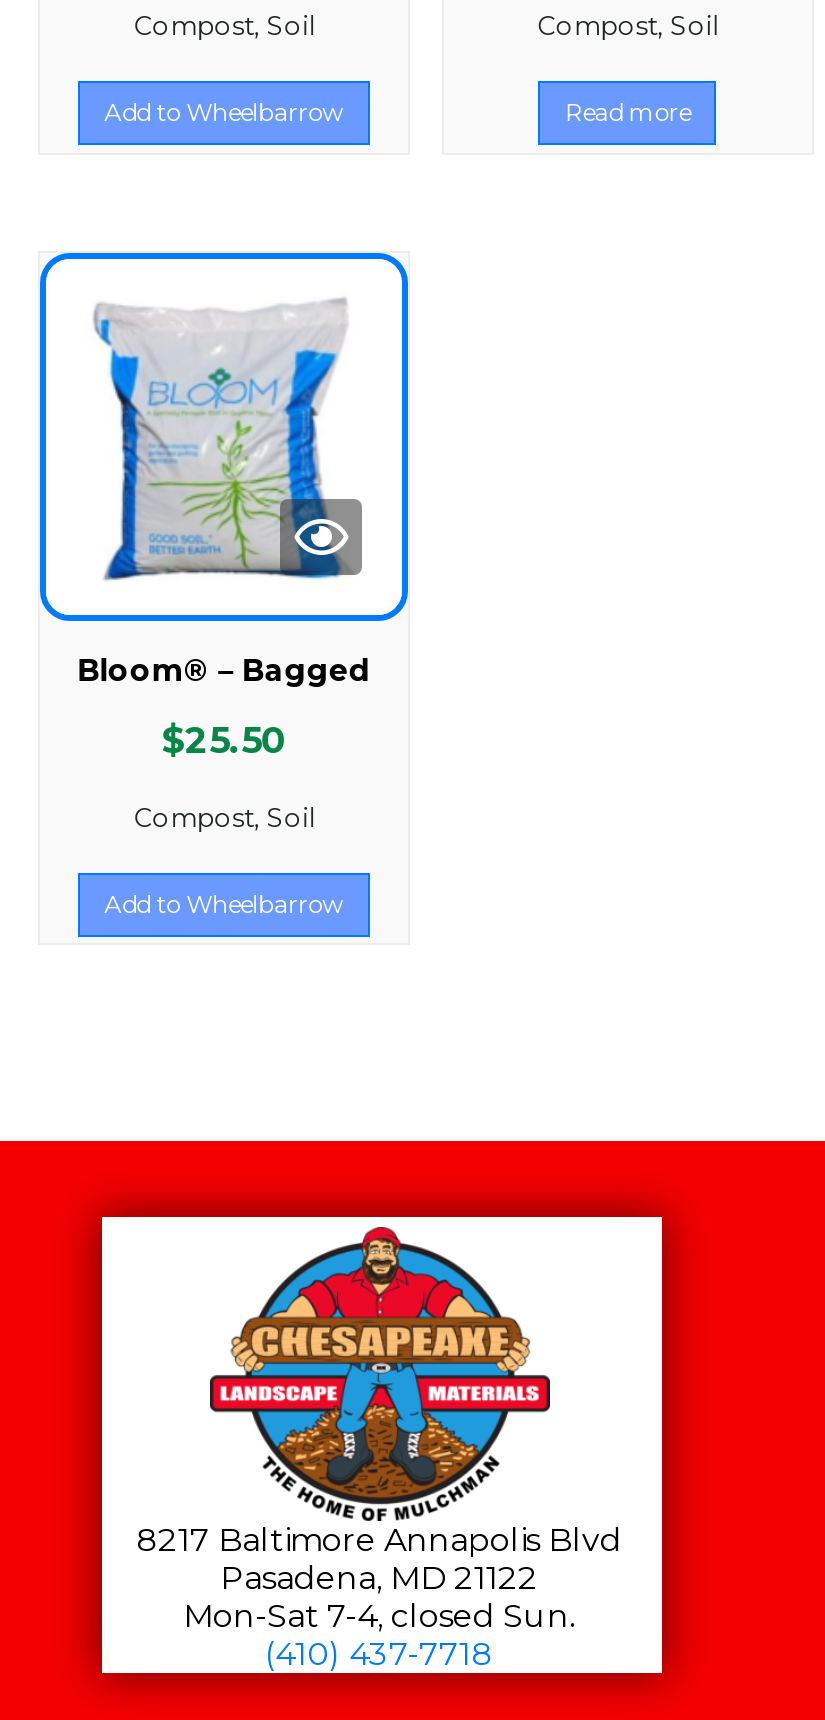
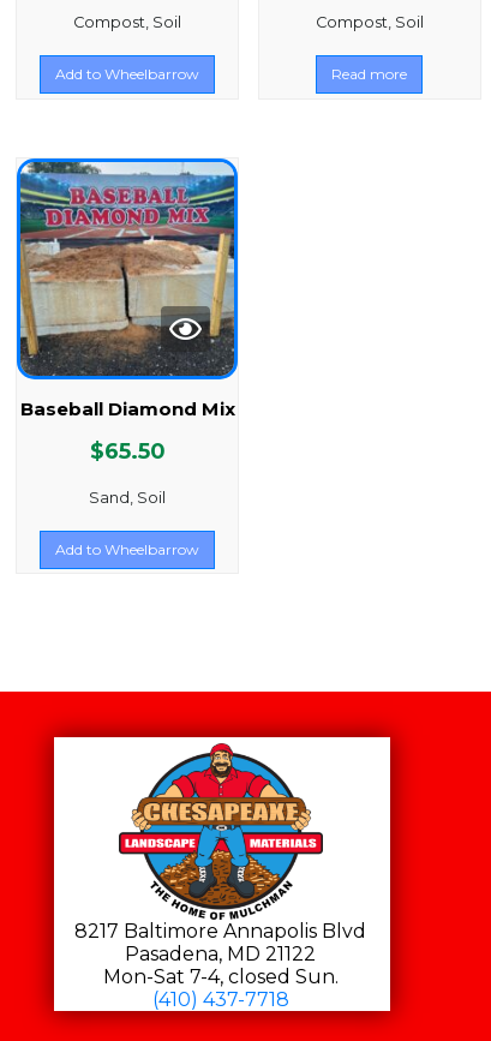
- [image]
- Bloom® – Bagged
+ [image]
+ Baseball Diamond Mix

- $25.50
+ $65.50

- Compost, Soil
+ Sand, Soil
